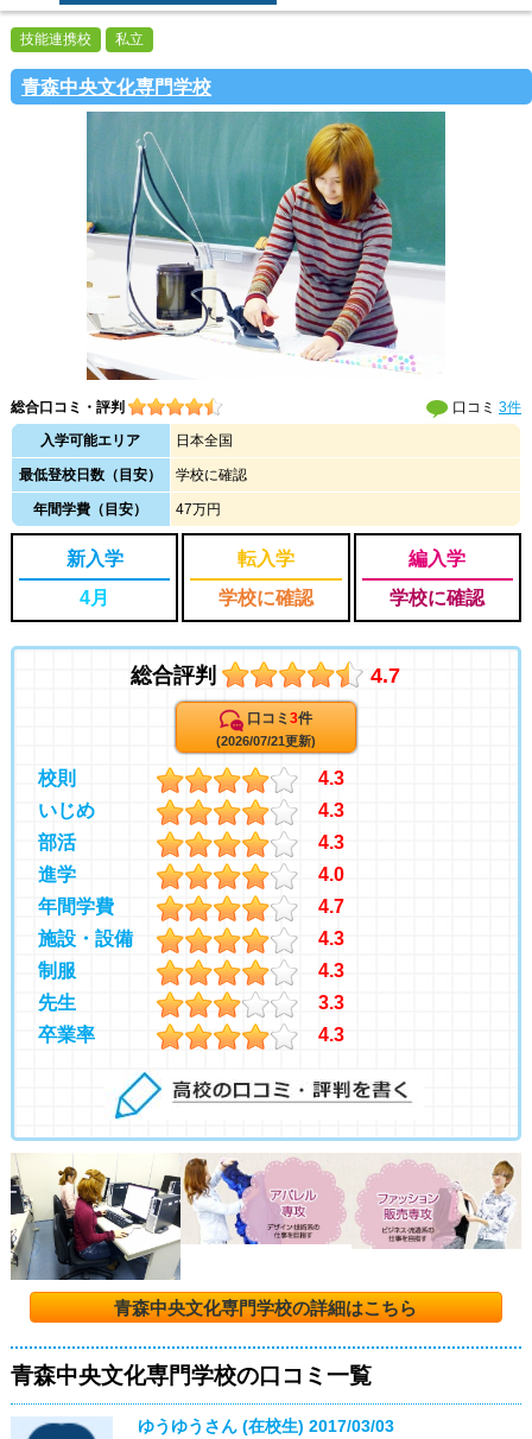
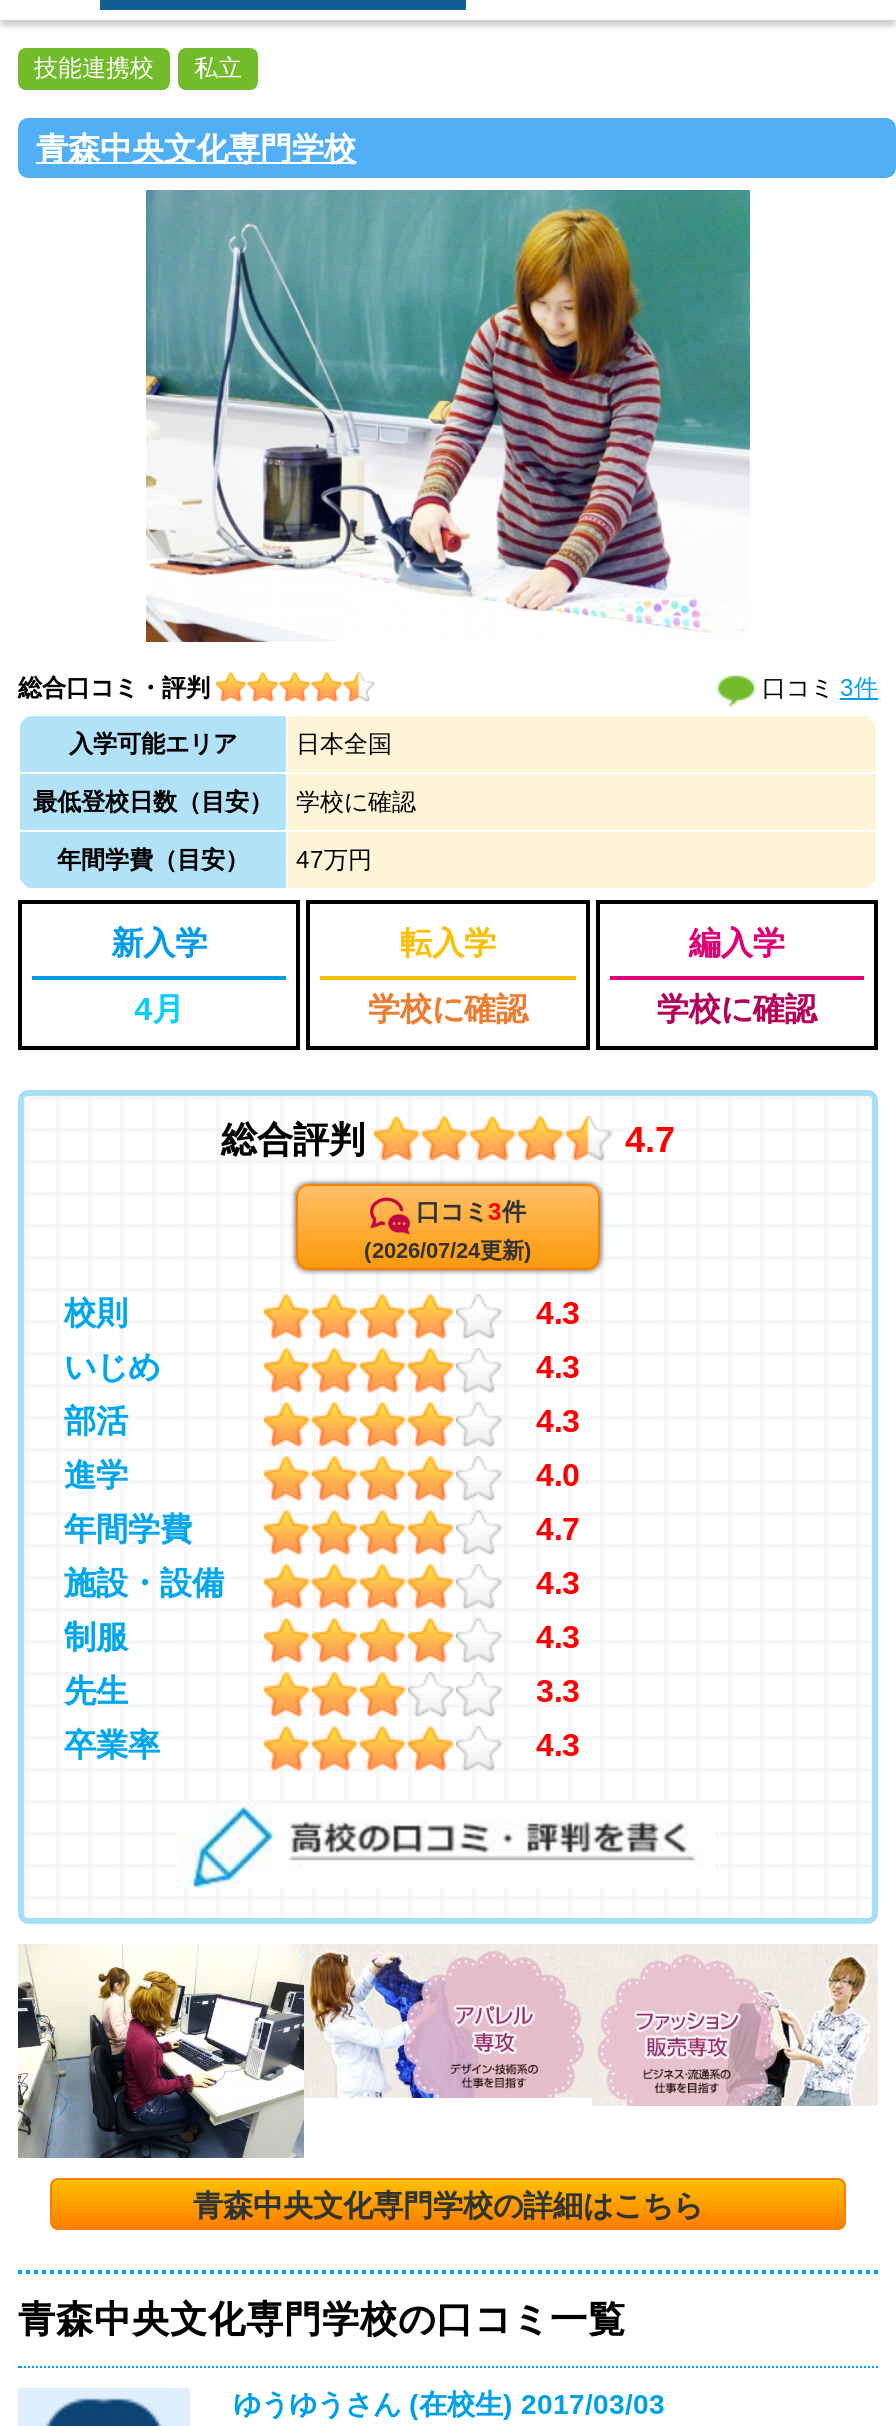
- (2026/07/21更新)
+ (2026/07/24更新)
